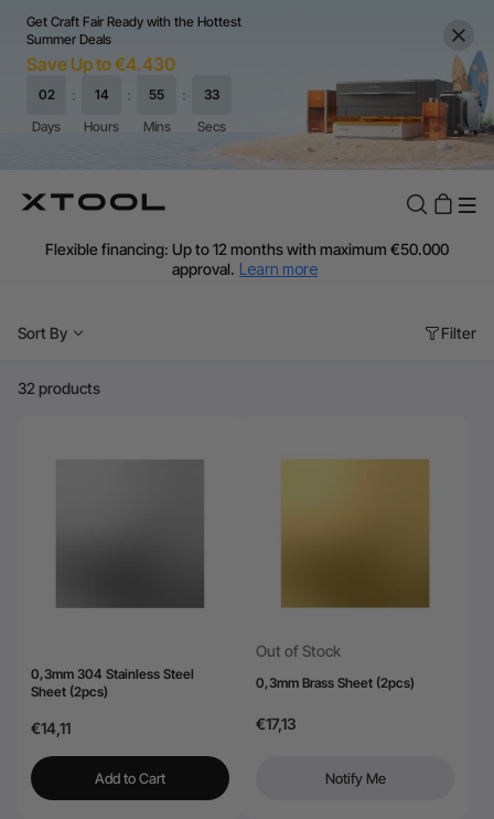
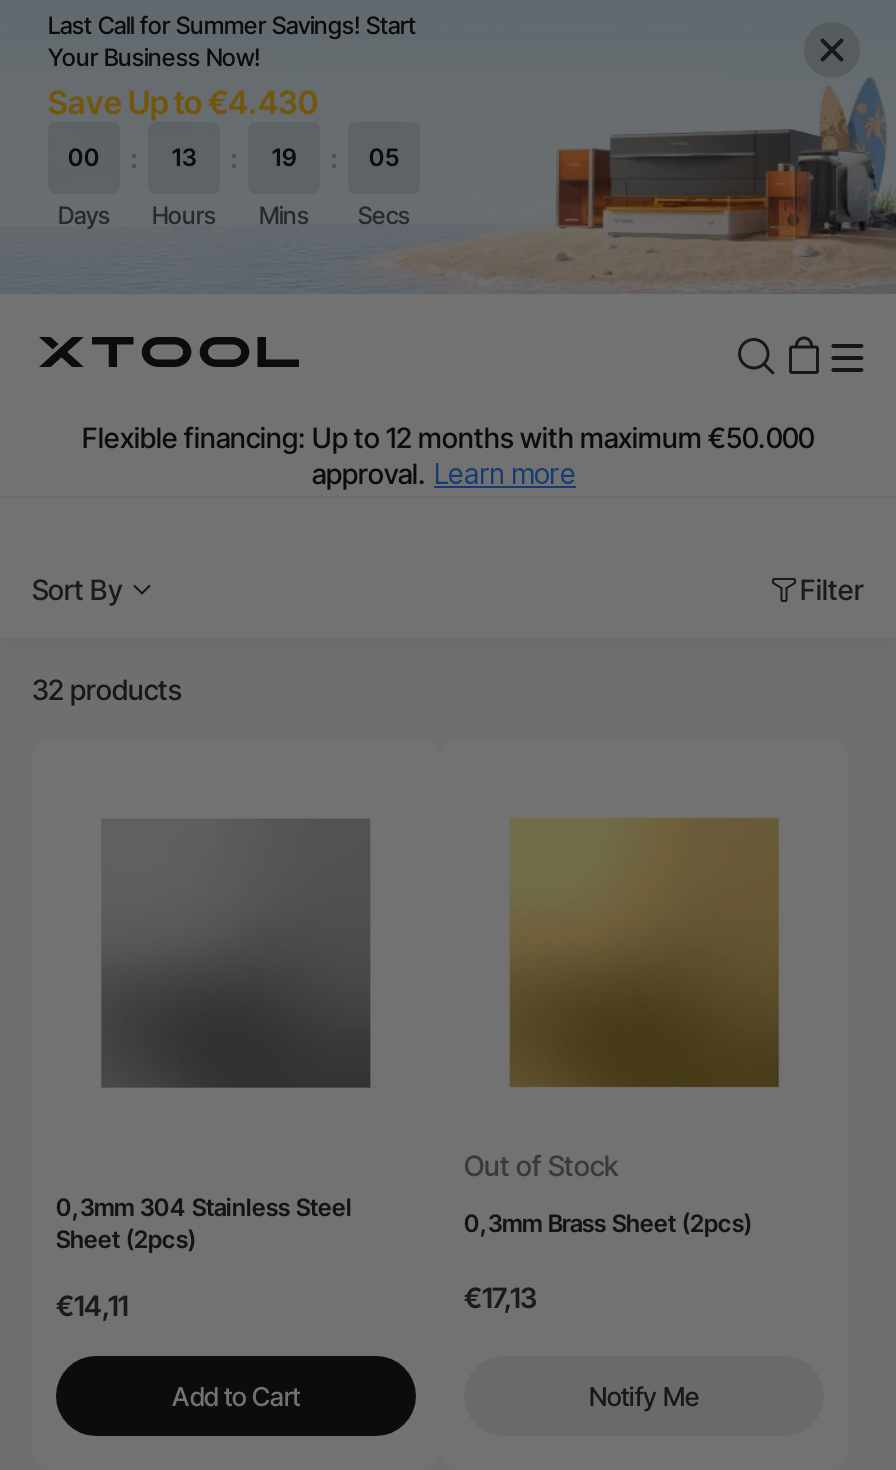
- Get Craft Fair Ready with the Hottest
- Summer Deals
+ Last Call for Summer Savings! Start
+ Your Business Now!
